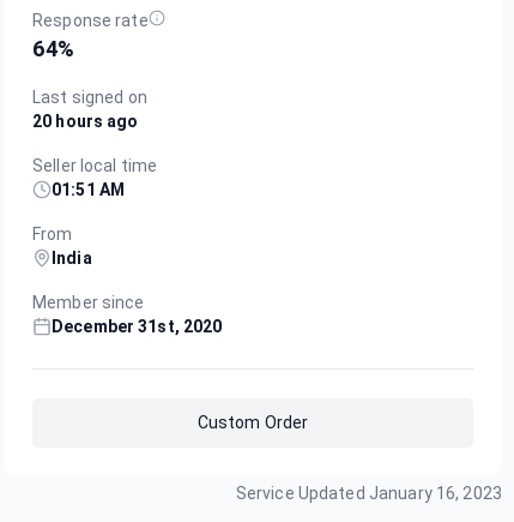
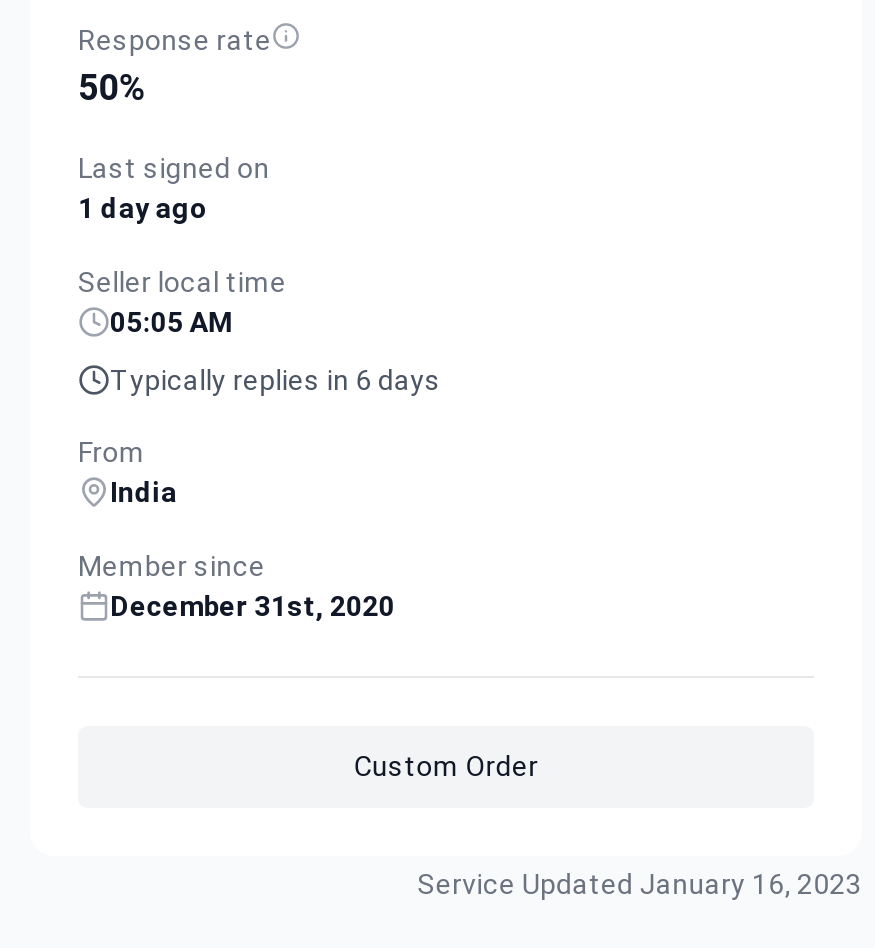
- 64%
+ 50%

- 20 hours ago
+ 1 day ago

- 01:51 AM
+ 05:05 AM
+ Typically replies in 6 days
